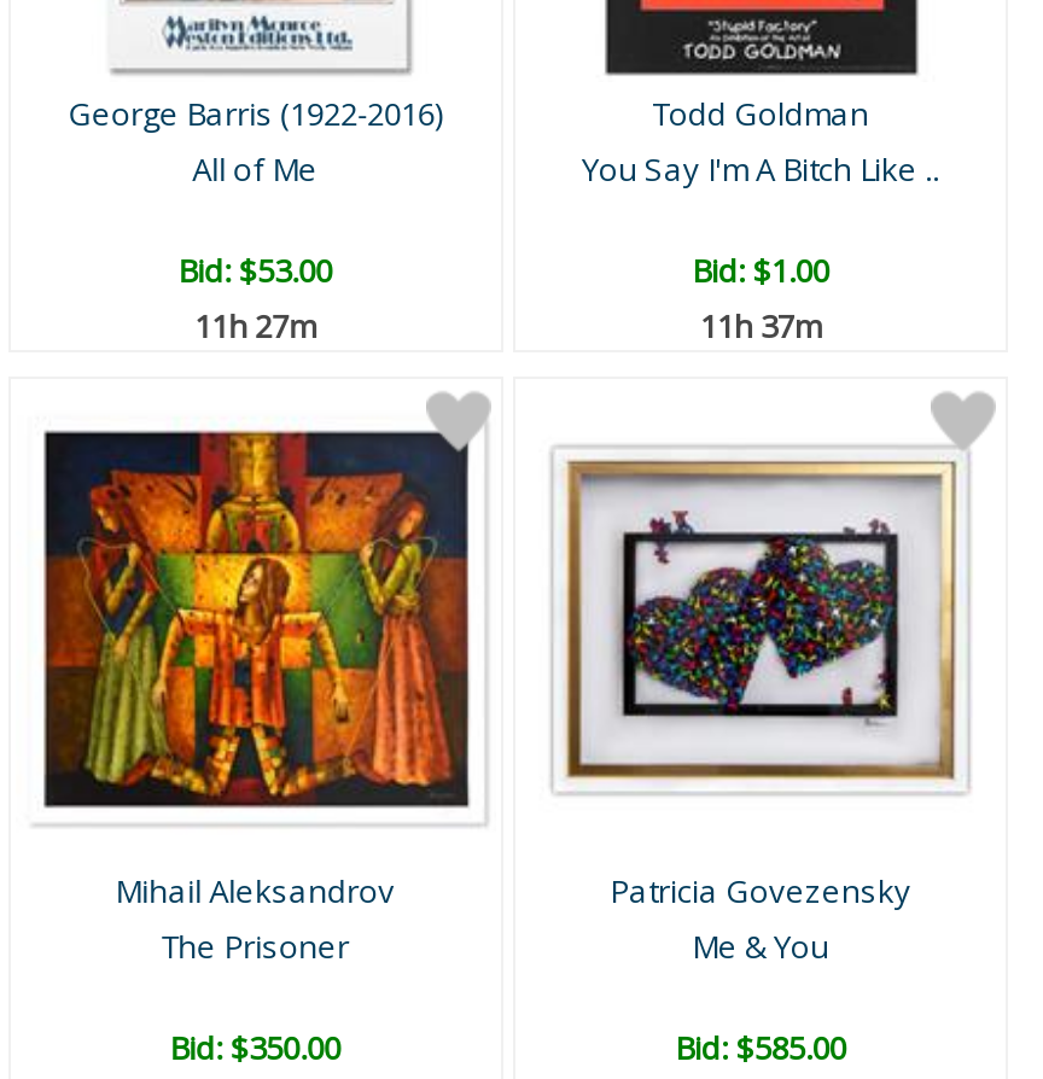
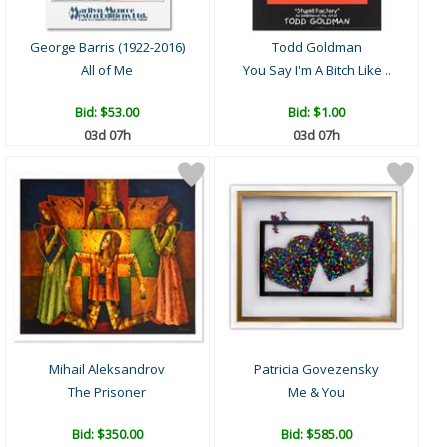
- 11h 27m
+ 03d 07h

- 11h 37m
+ 03d 07h
